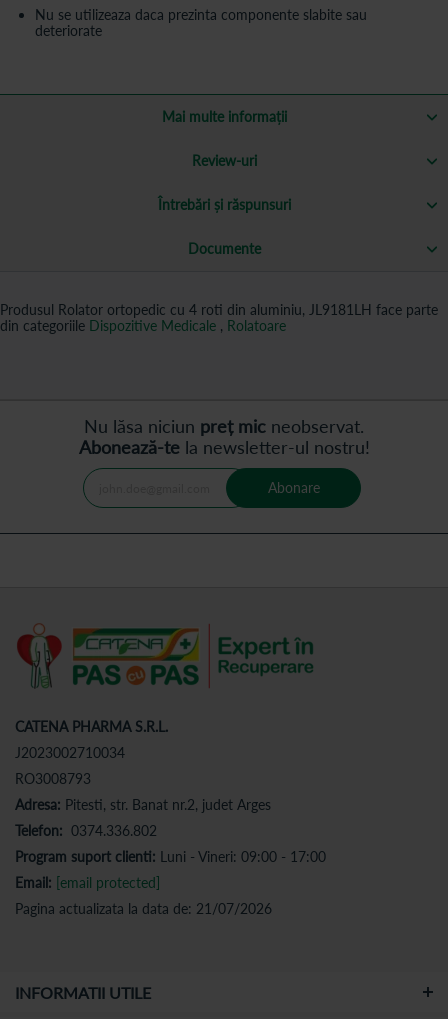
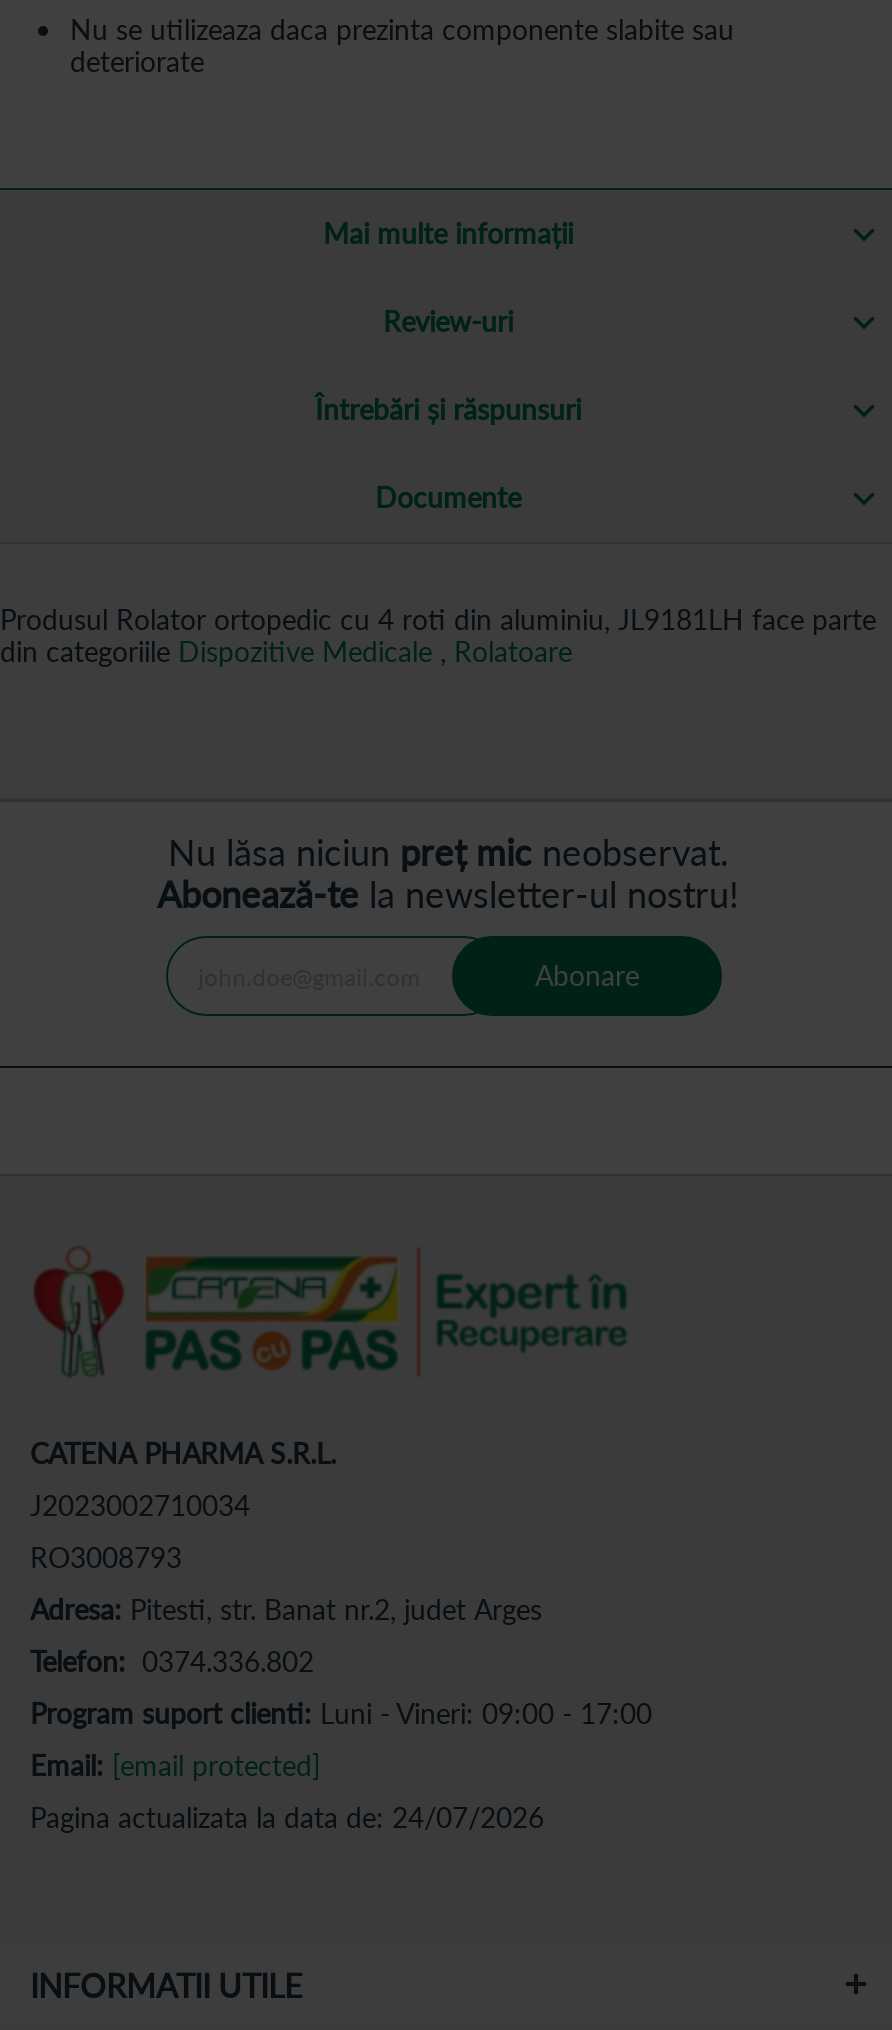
- Pagina actualizata la data de: 21/07/2026
+ Pagina actualizata la data de: 24/07/2026
